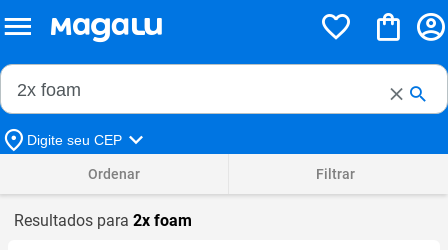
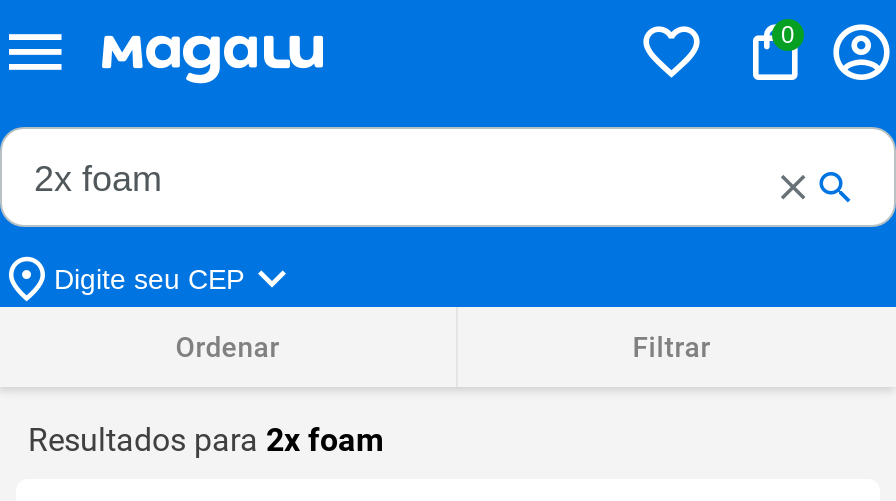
+ 0
